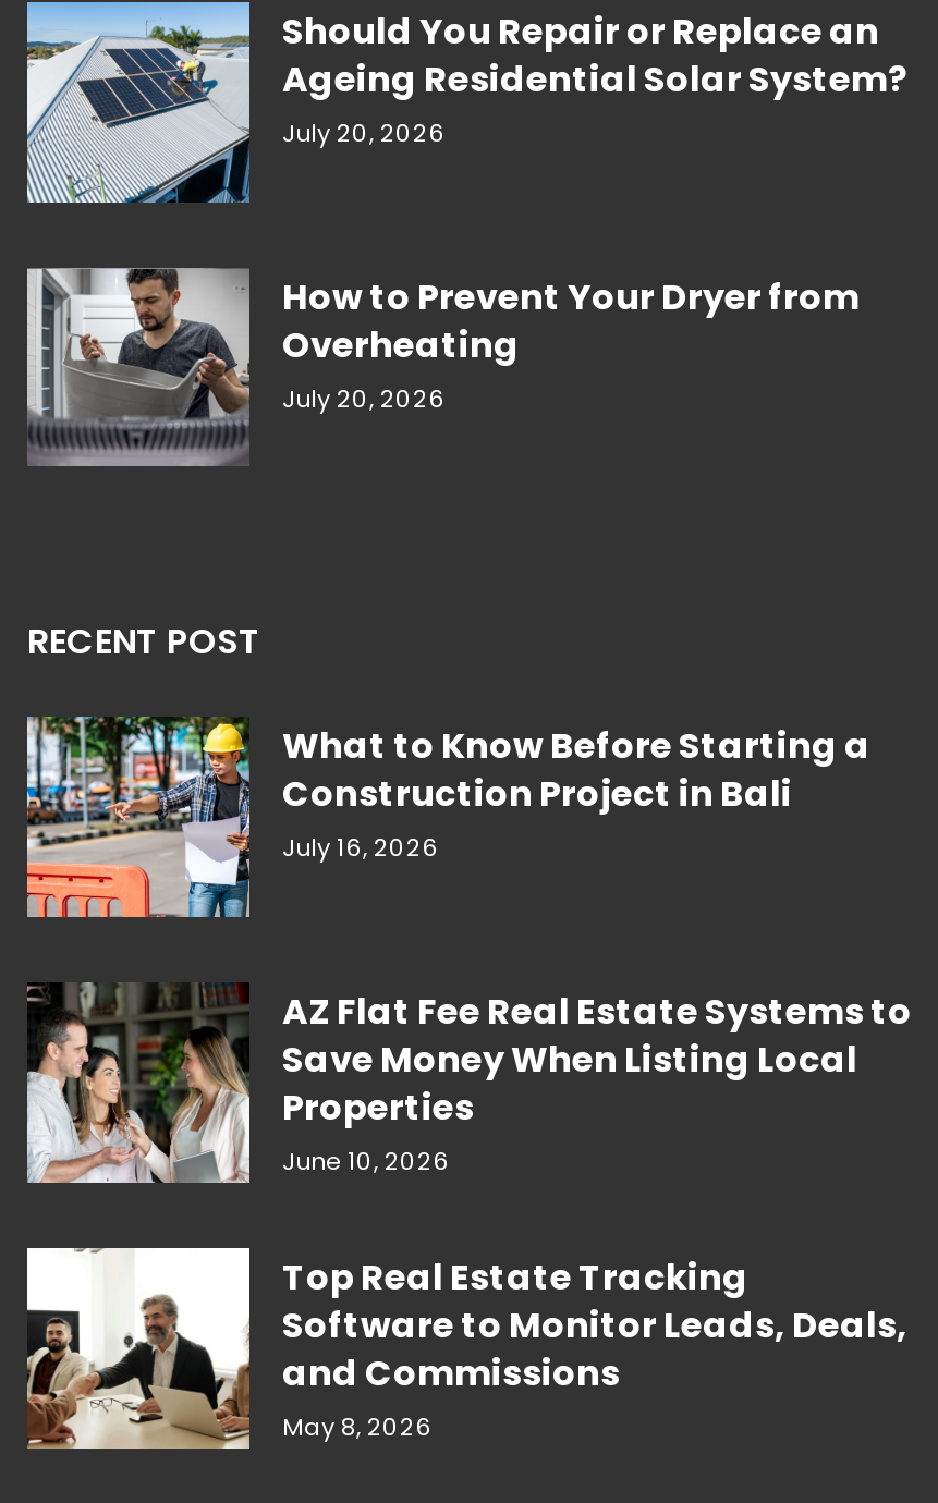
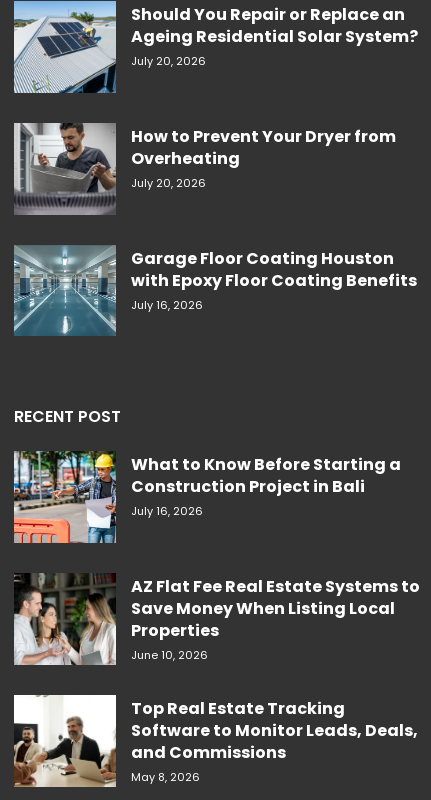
+ [image]
+ Garage Floor Coating Houston
+ with Epoxy Floor Coating Benefits
+ July 16, 2026
